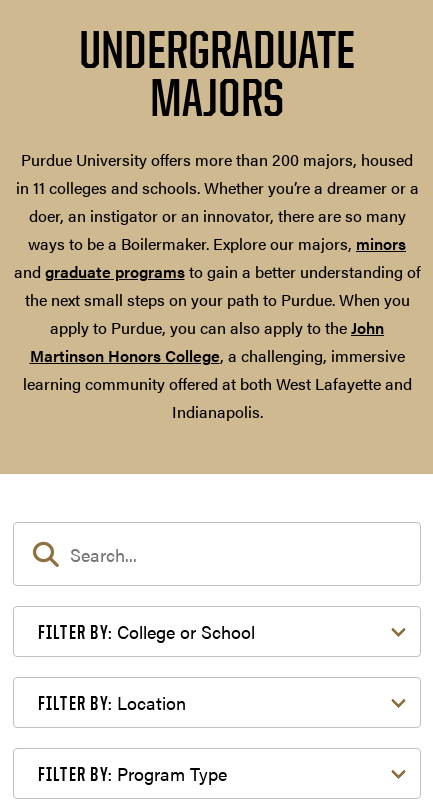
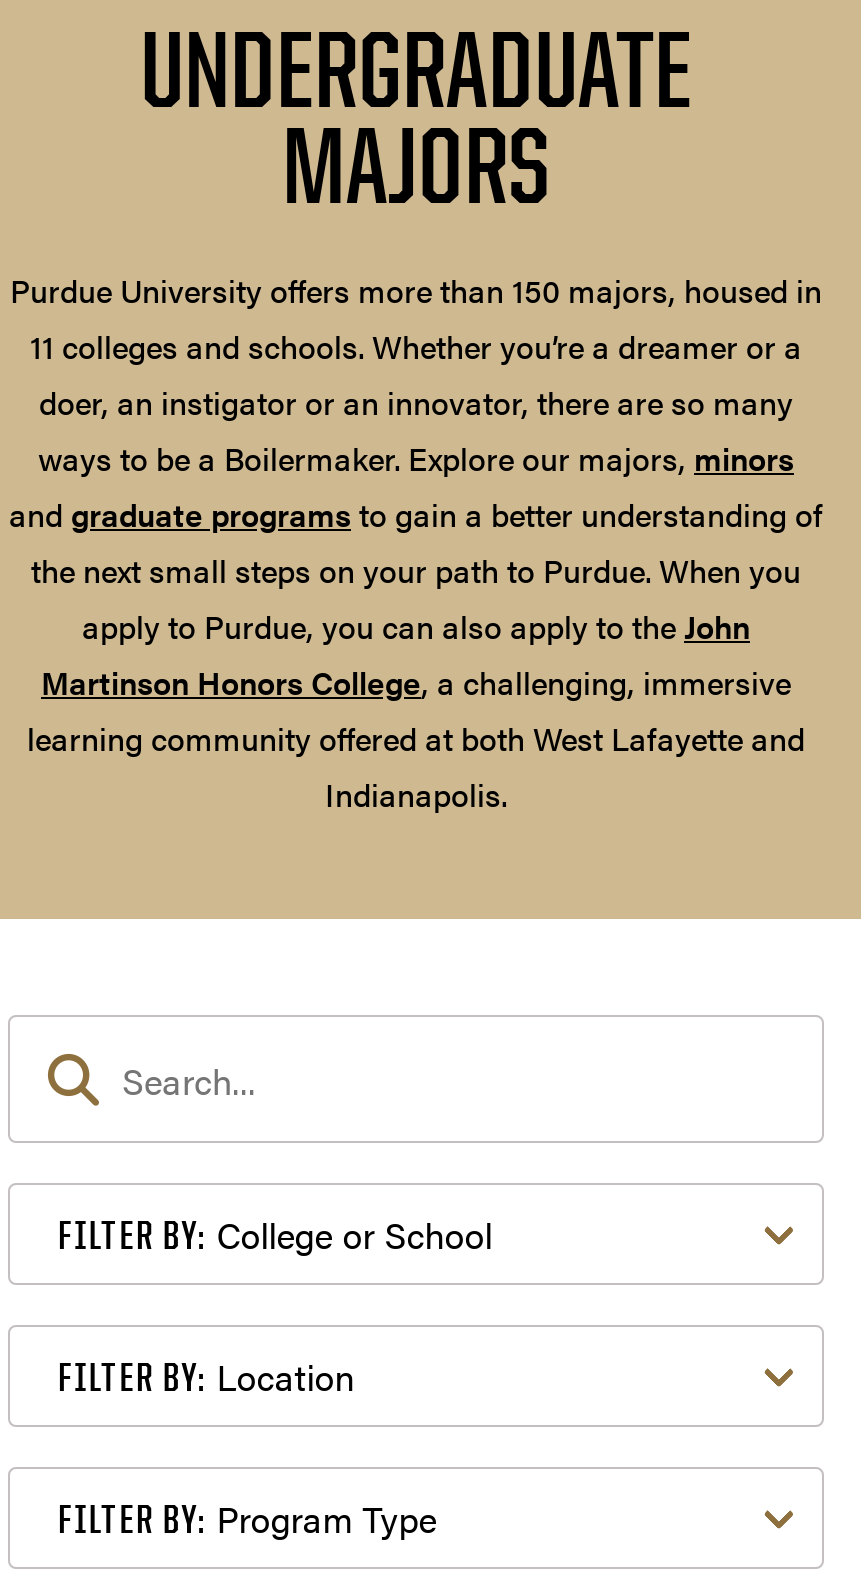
- Purdue University offers more than 200 majors, housed
- in 11 colleges and schools. Whether you’re a dreamer or a
+ Purdue University offers more than 150 majors, housed in
+ 11 colleges and schools. Whether you’re a dreamer or a
